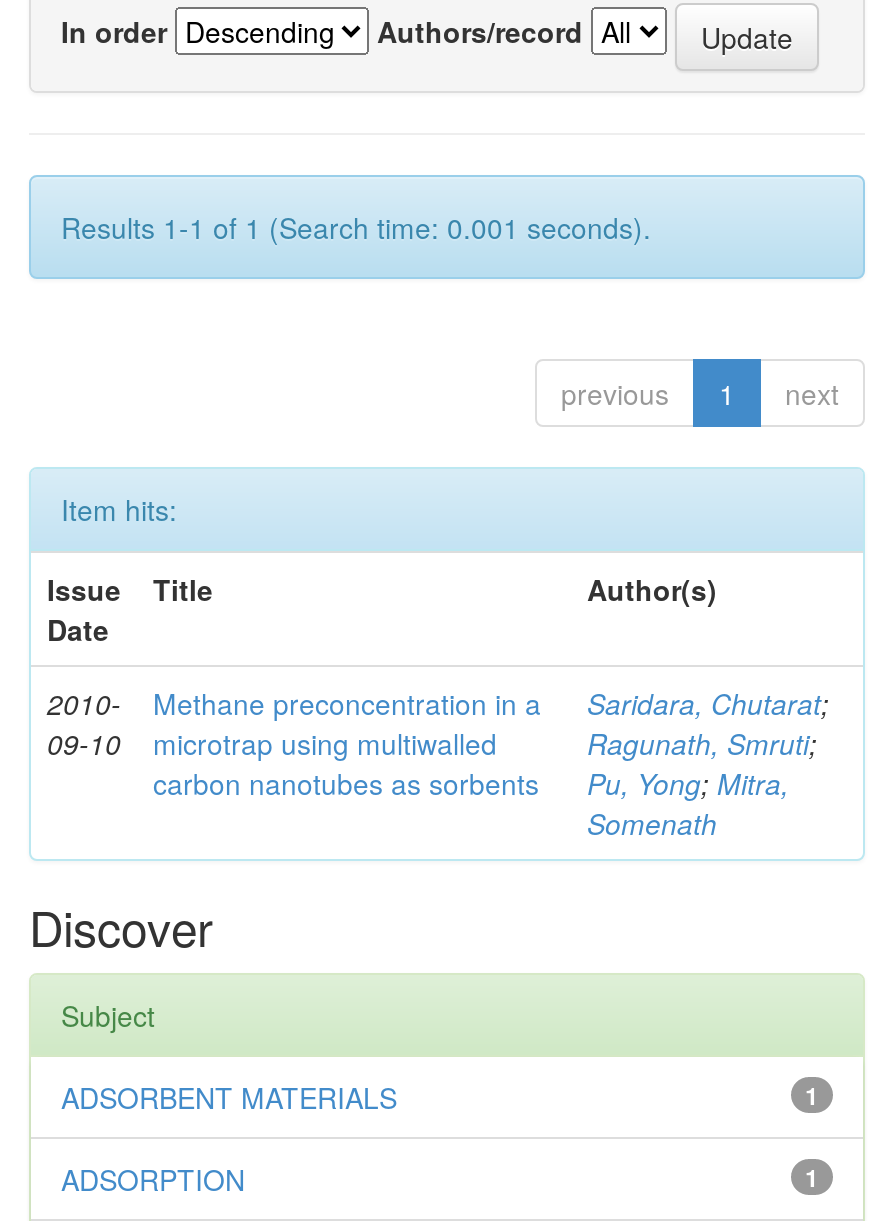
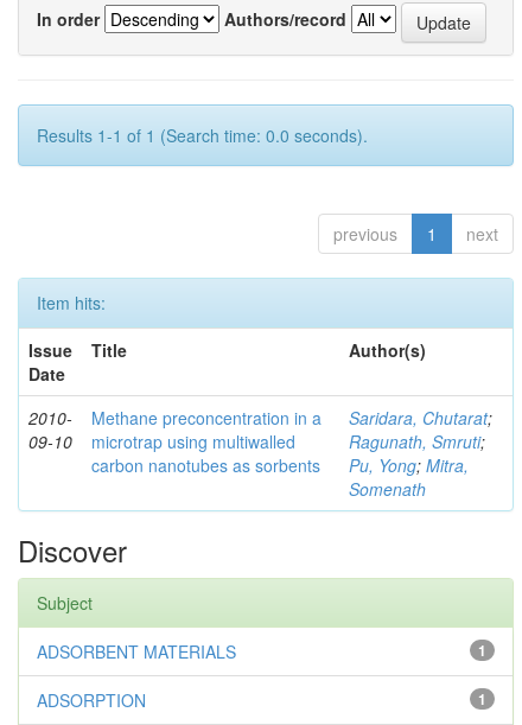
- Results 1-1 of 1 (Search time: 0.001 seconds).
+ Results 1-1 of 1 (Search time: 0.0 seconds).
